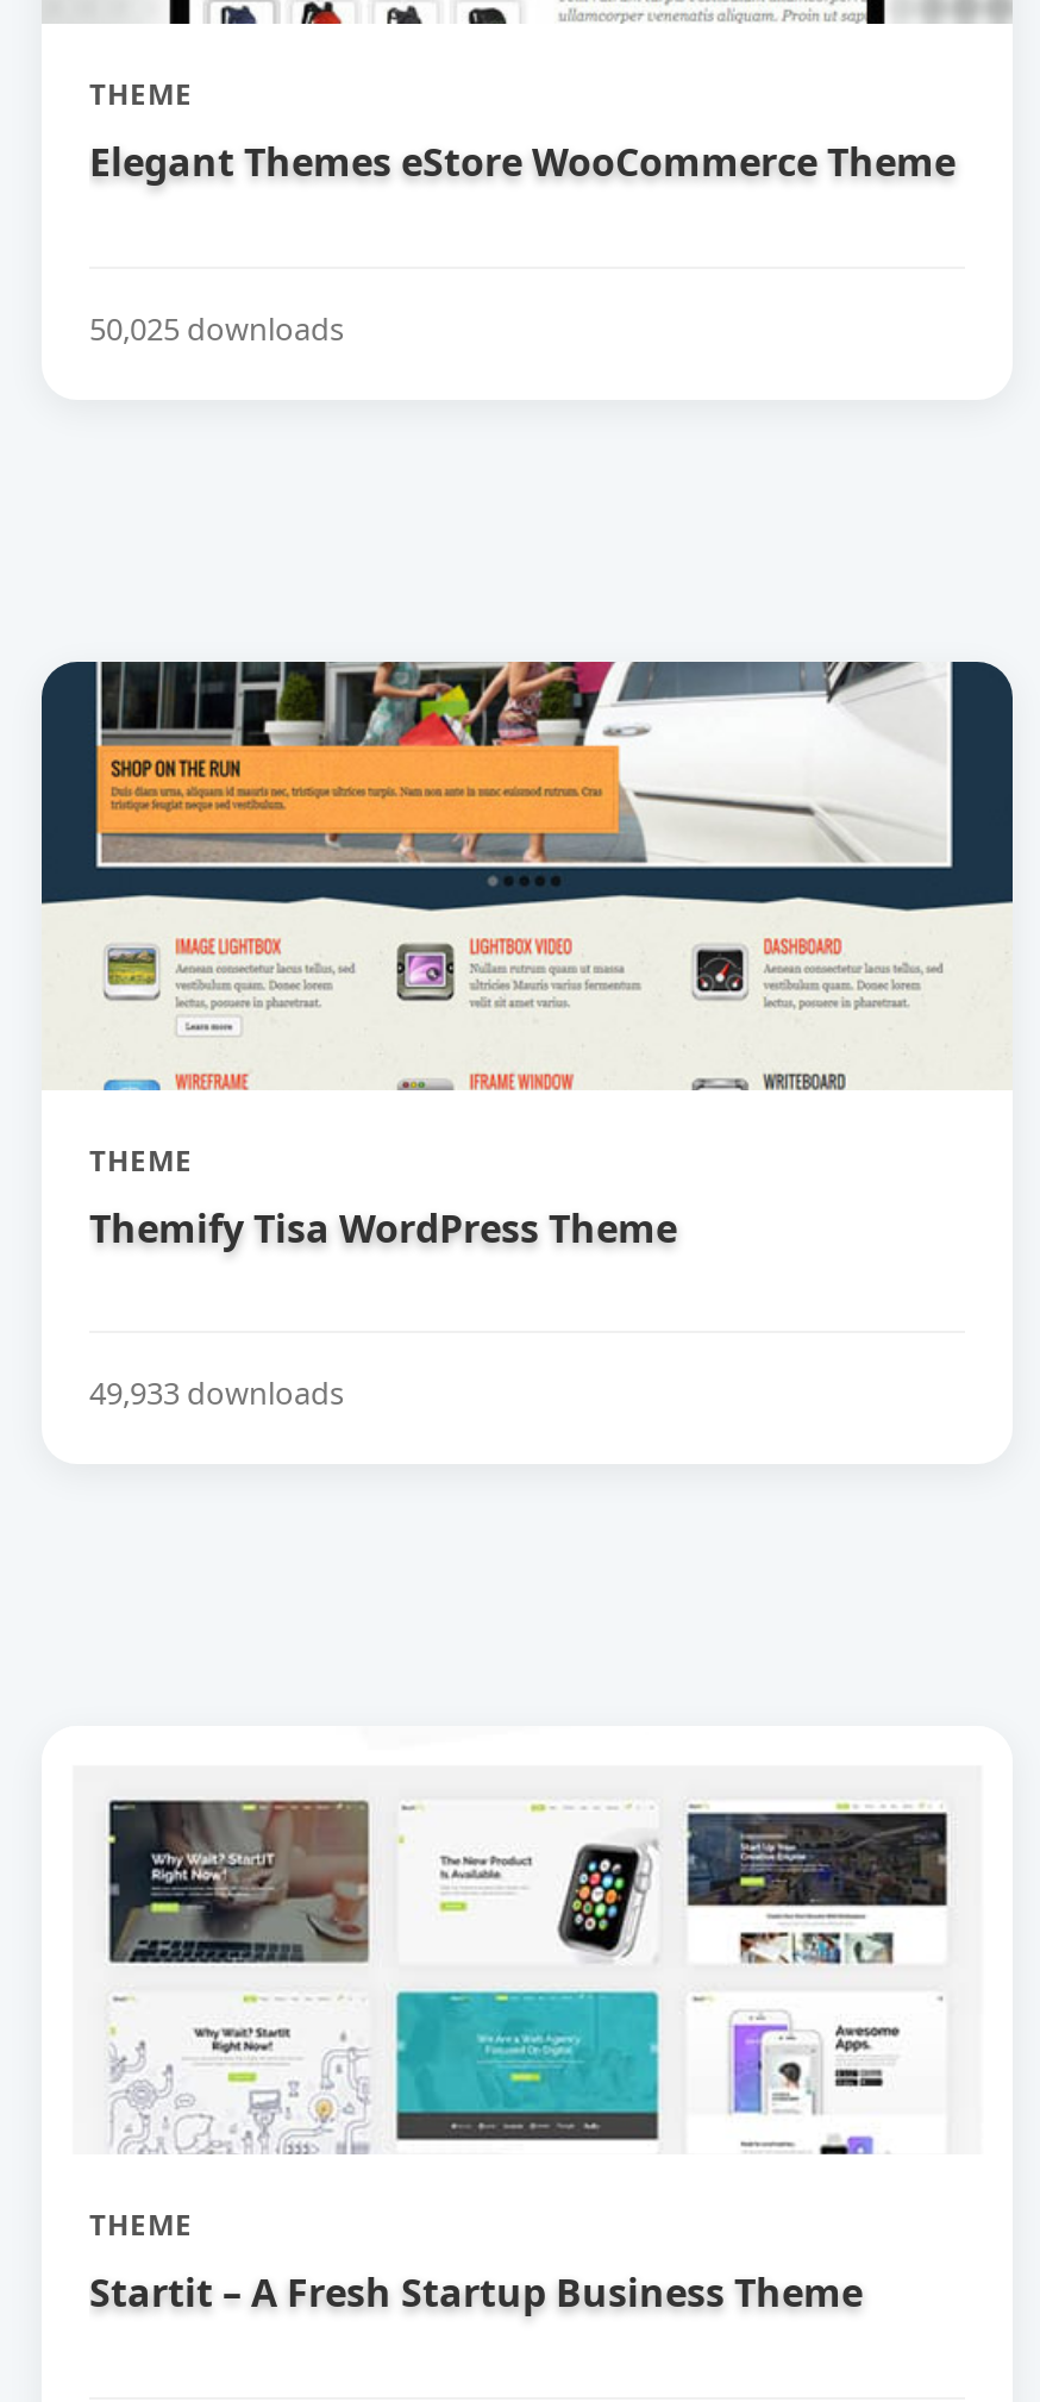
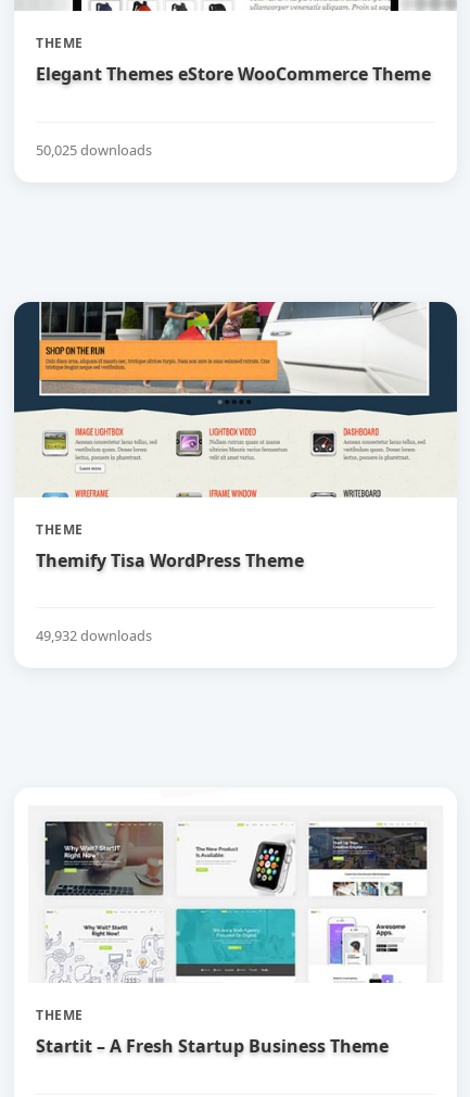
- 49,933 downloads
+ 49,932 downloads
